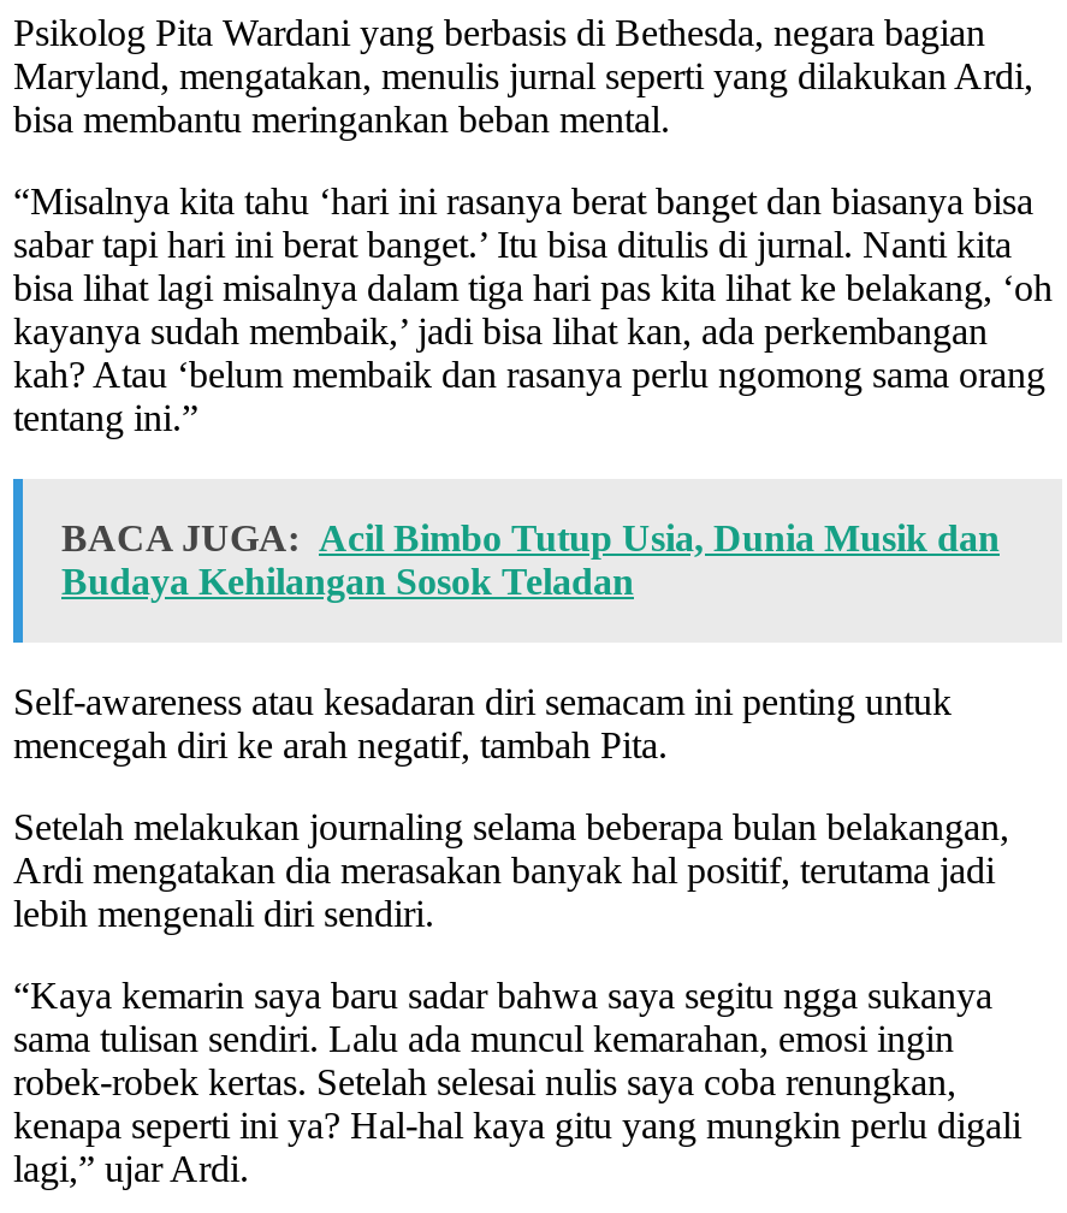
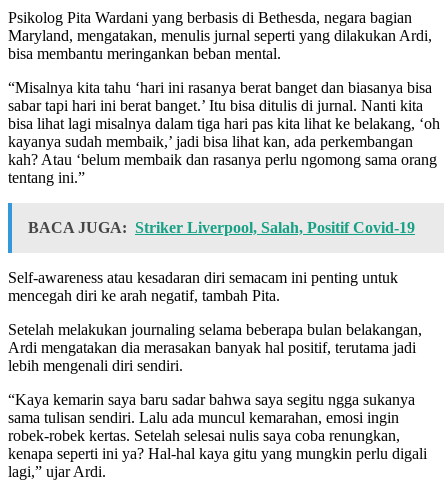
- BACA JUGA: Acil Bimbo Tutup Usia, Dunia Musik dan
- Budaya Kehilangan Sosok Teladan
+ BACA JUGA: Striker Liverpool, Salah, Positif Covid-19
